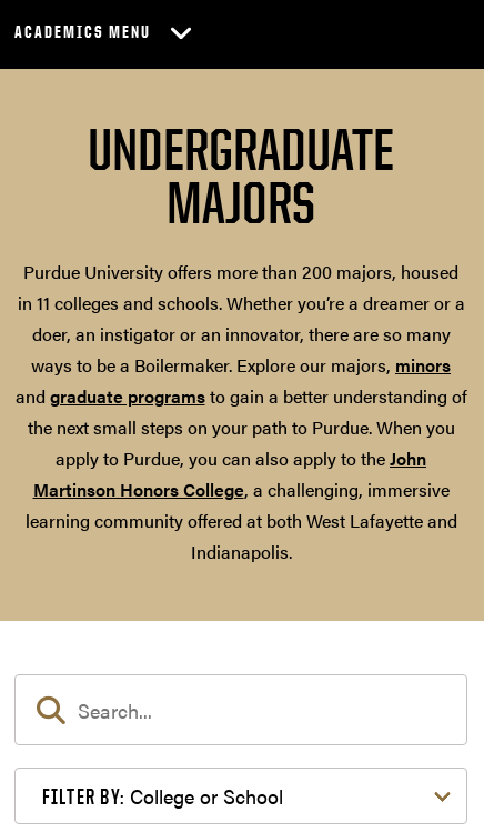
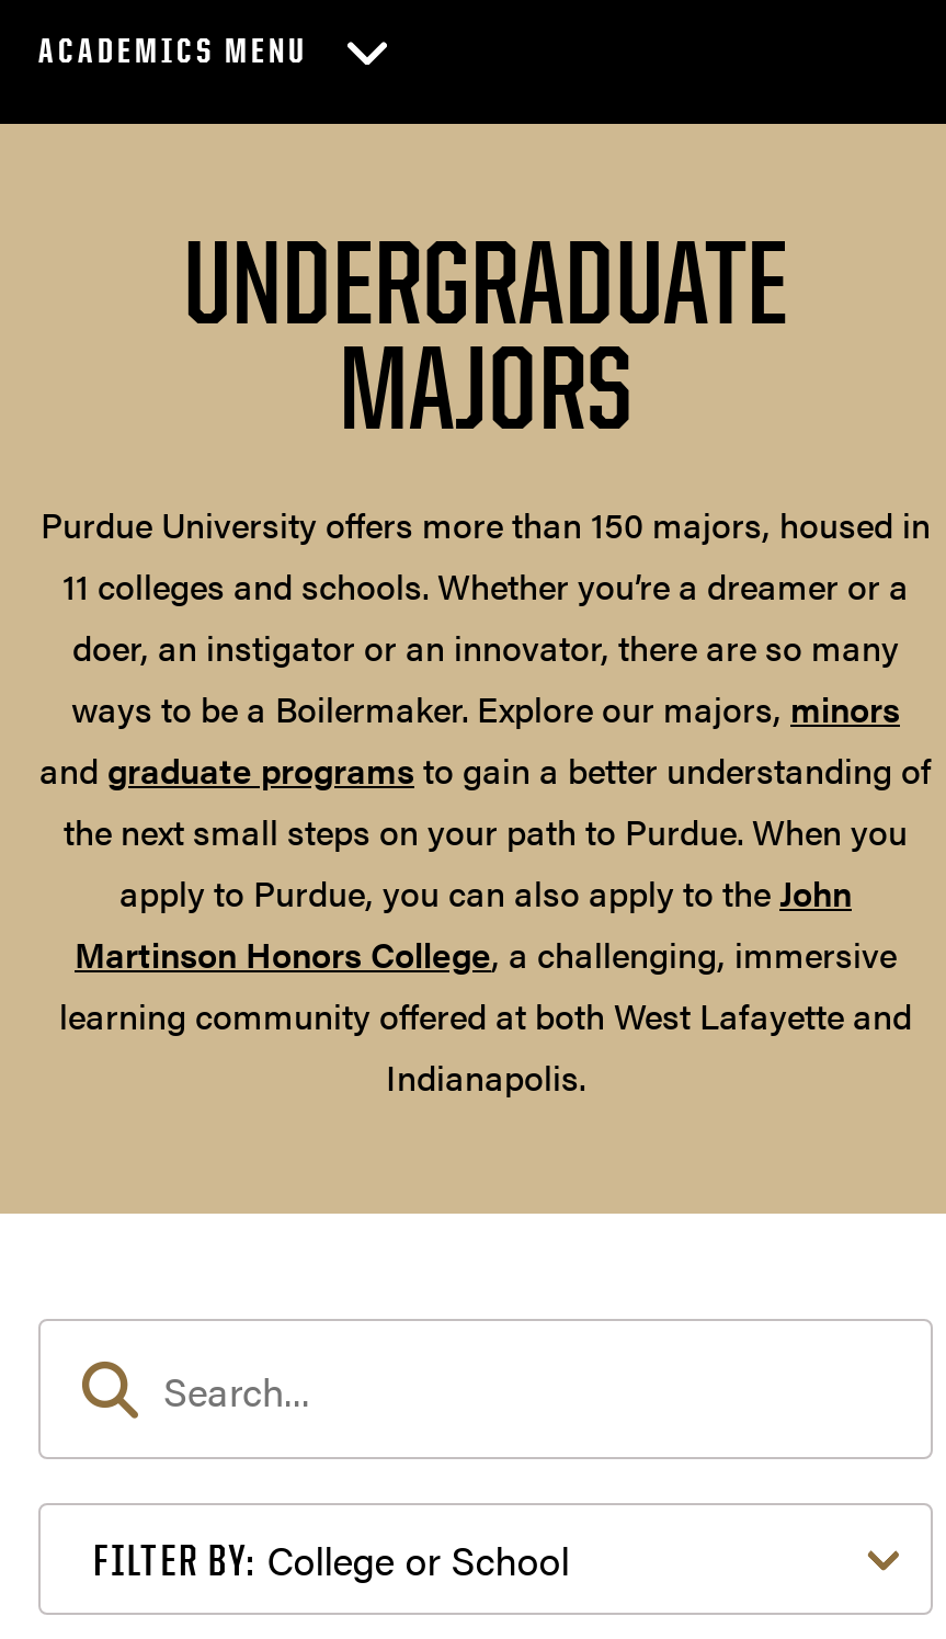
- Purdue University offers more than 200 majors, housed
- in 11 colleges and schools. Whether you’re a dreamer or a
+ Purdue University offers more than 150 majors, housed in
+ 11 colleges and schools. Whether you’re a dreamer or a
